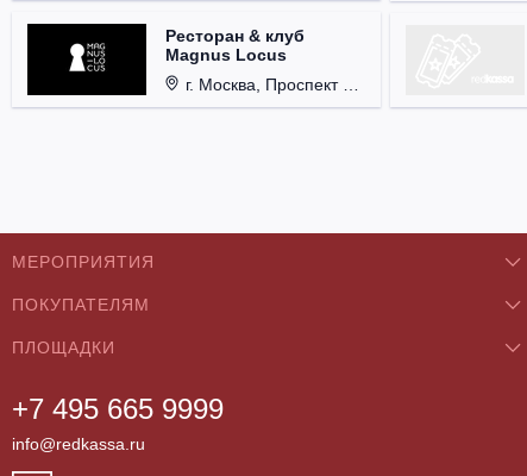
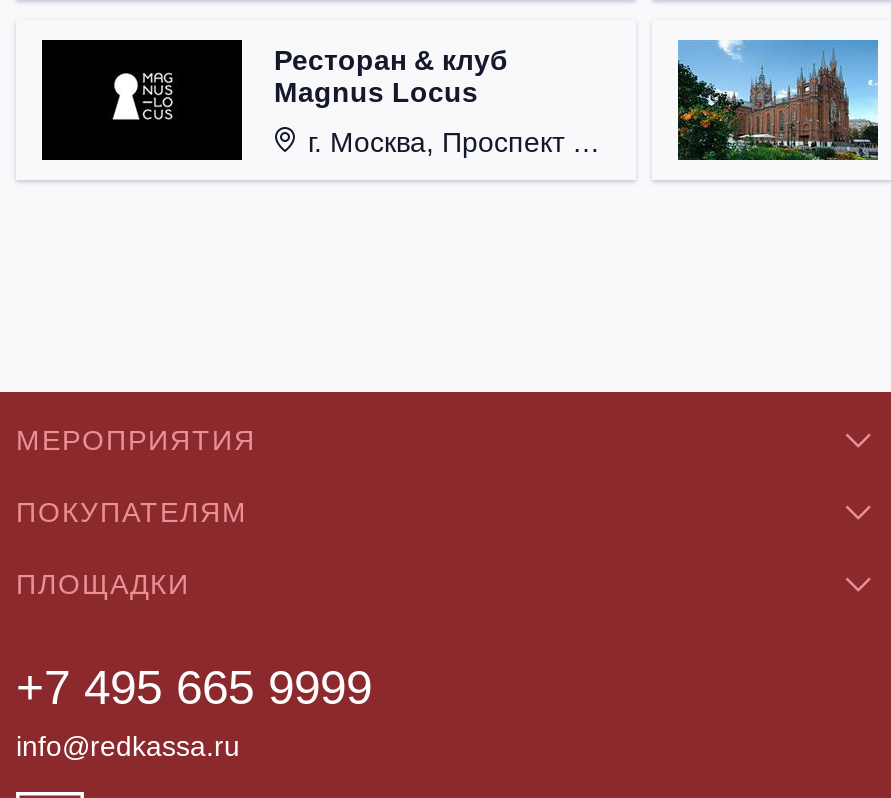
+ [image]
